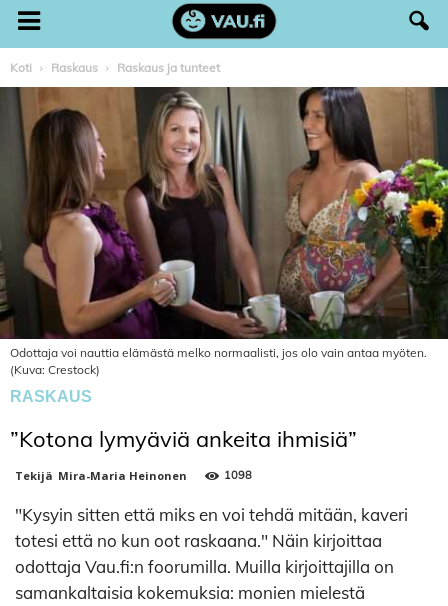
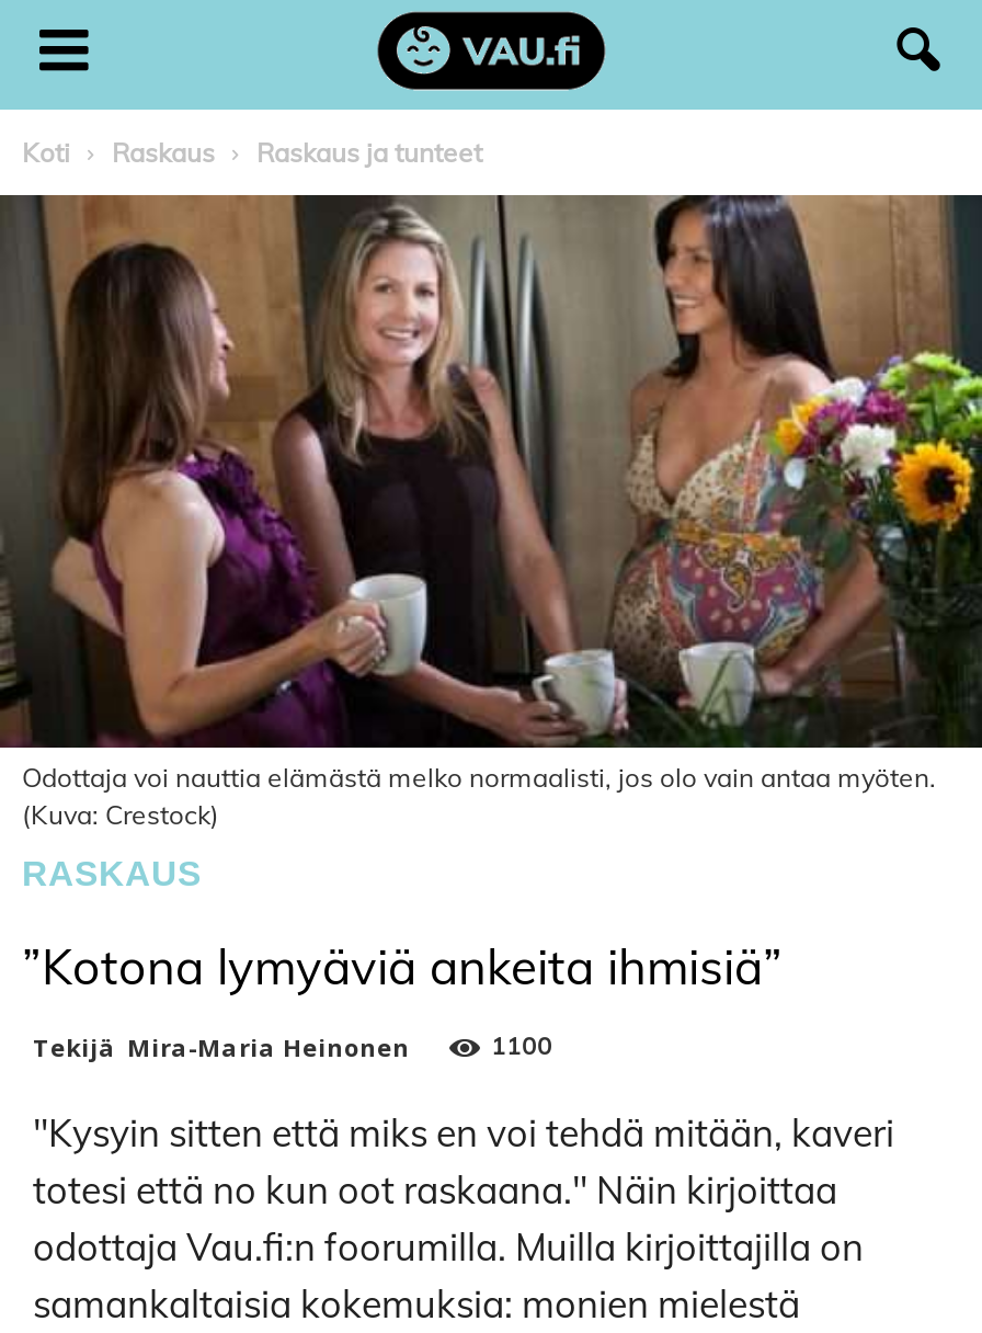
- 1098
+ 1100
